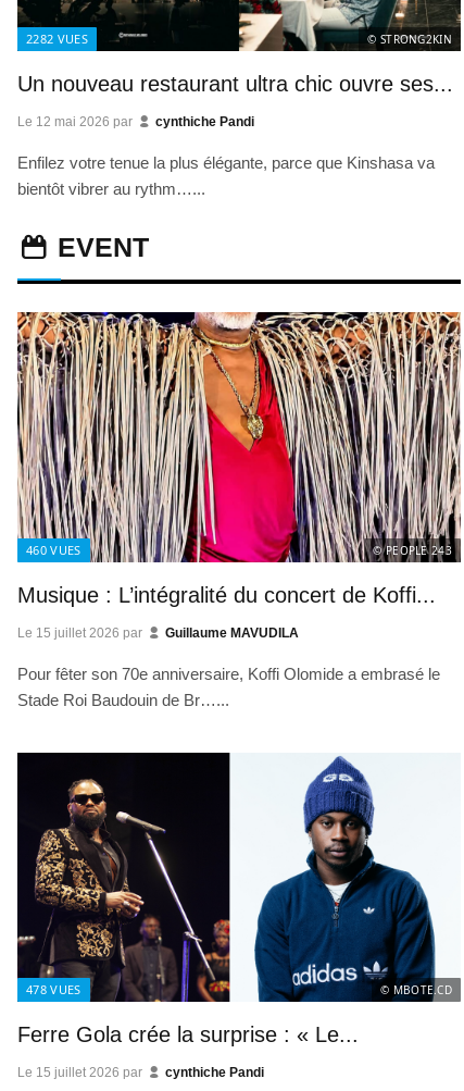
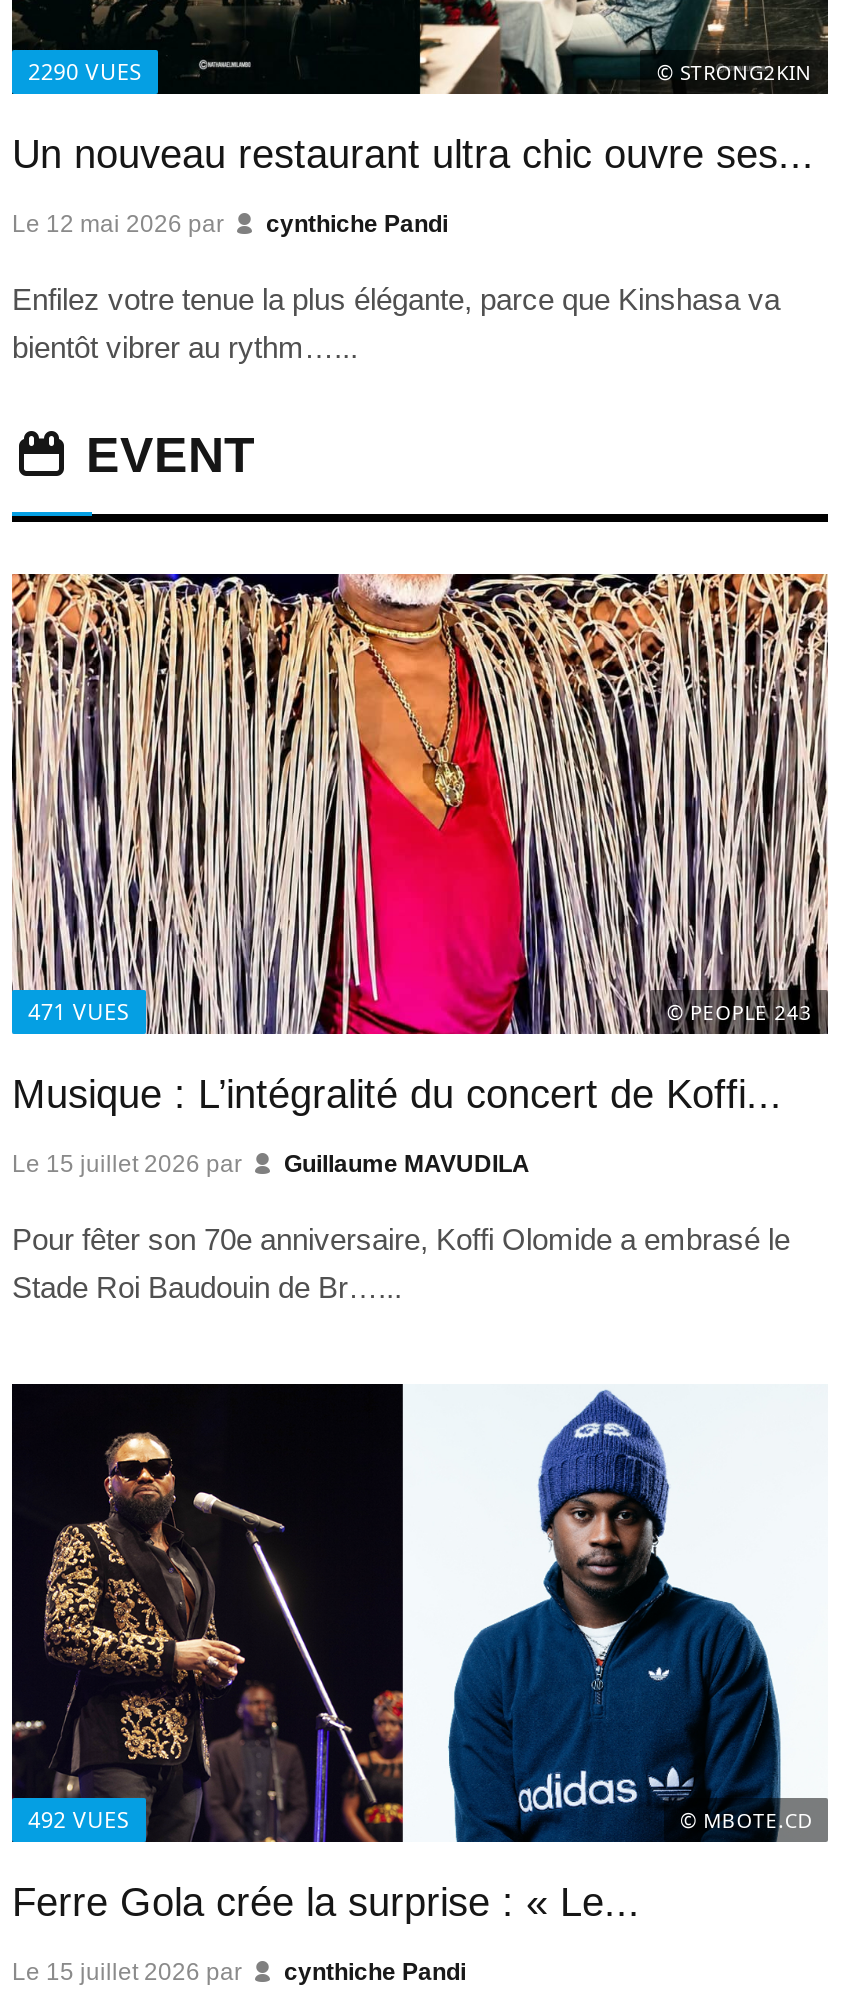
- 2282 VUES
+ 2290 VUES

- 460 VUES
+ 471 VUES

- 478 VUES
+ 492 VUES
